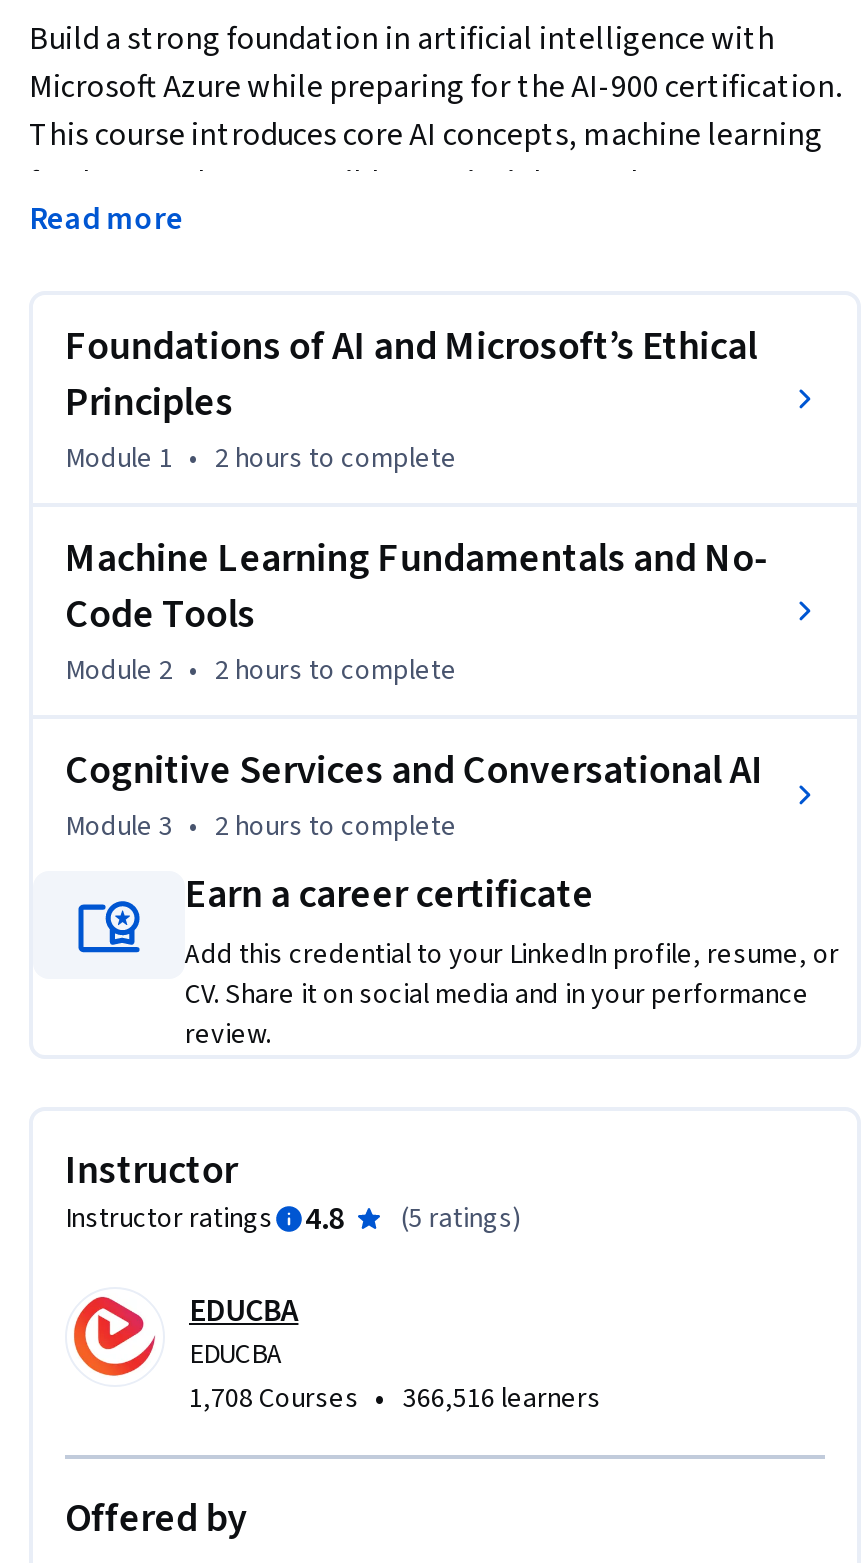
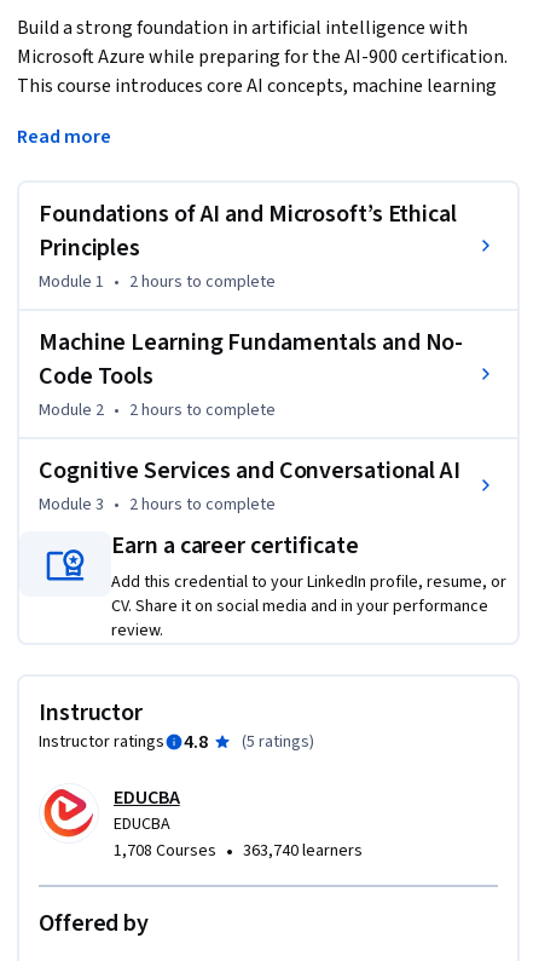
- 1,708 Courses • 366,516 learners
+ 1,708 Courses • 363,740 learners
